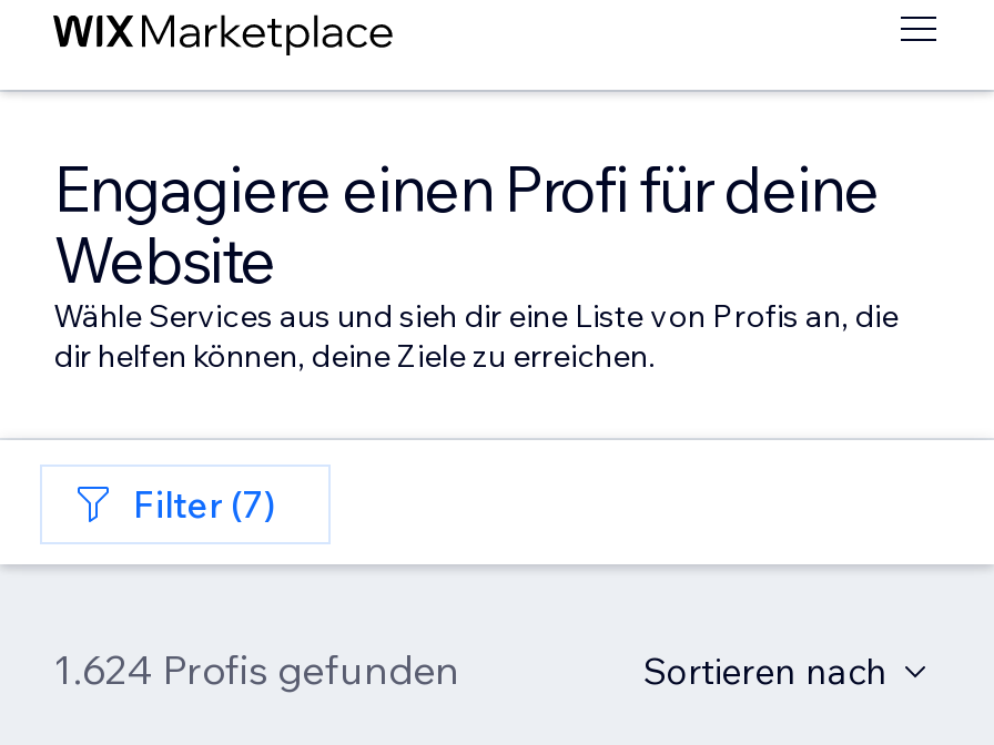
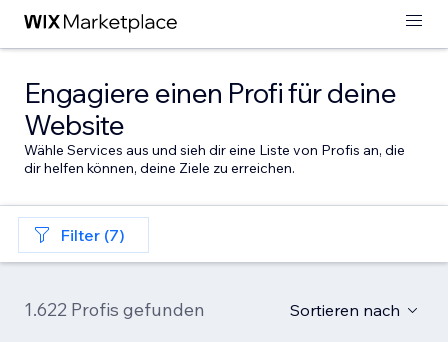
- 1.624 Profis gefunden
+ 1.622 Profis gefunden
